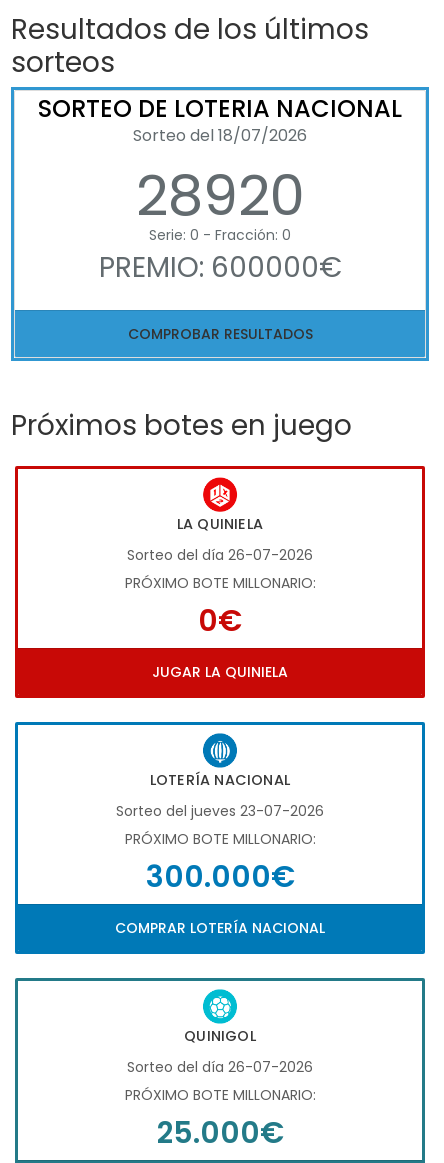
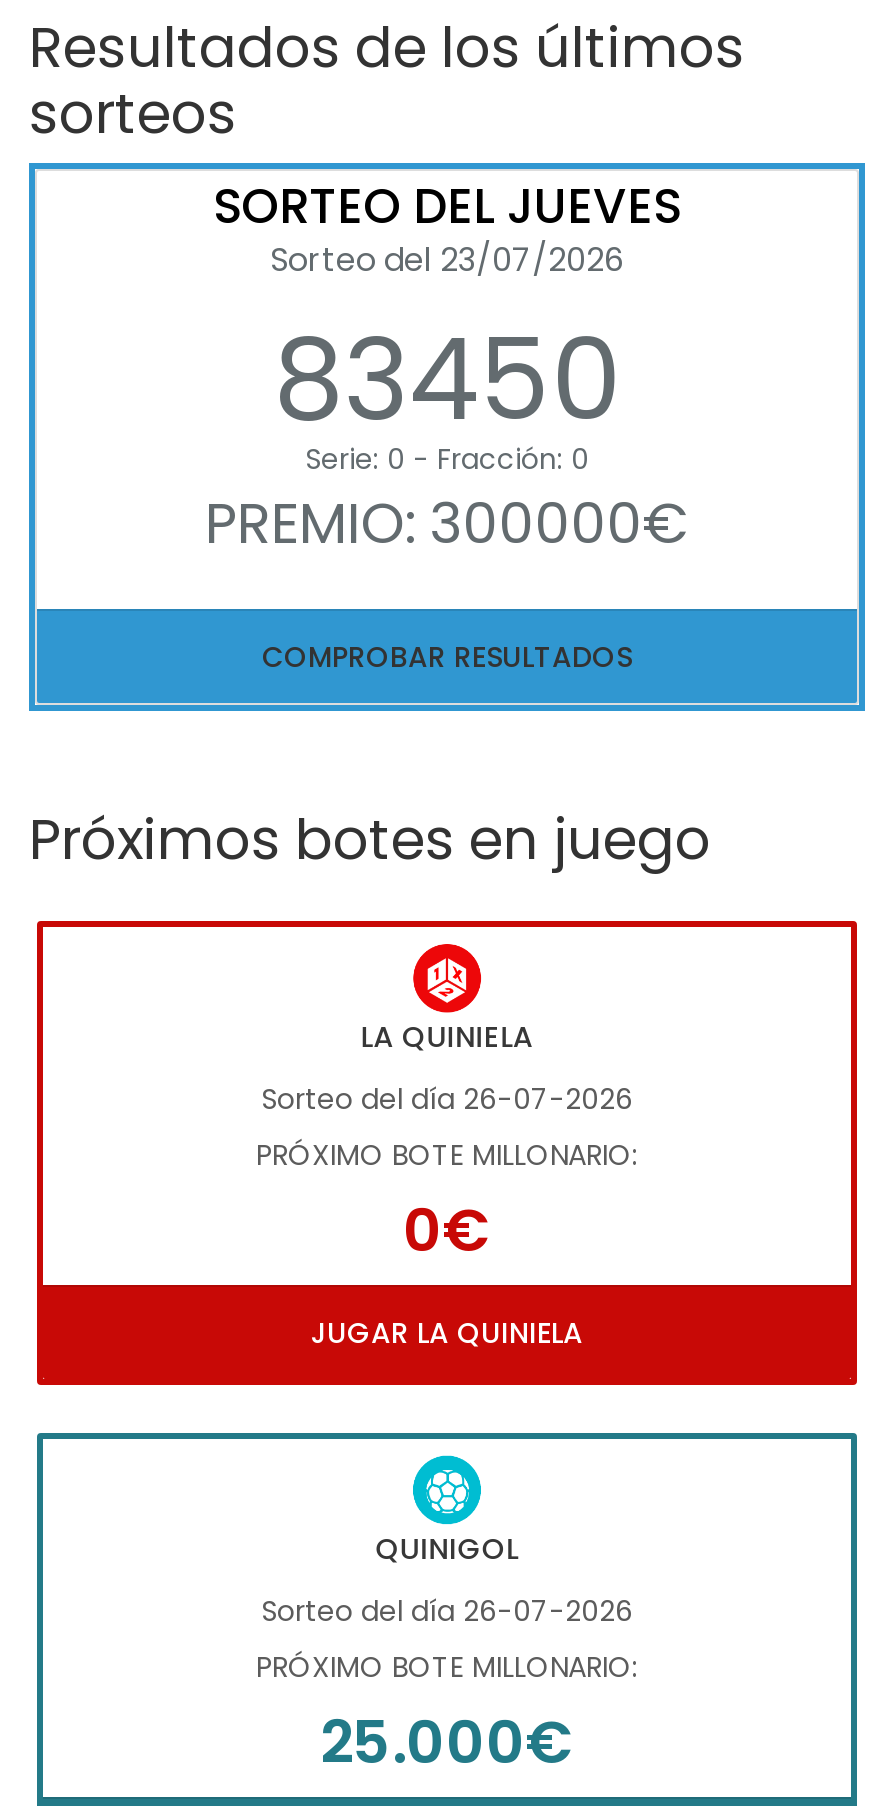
- SORTEO DE LOTERIA NACIONAL
- Sorteo del 18/07/2026
- 28920
+ SORTEO DEL JUEVES
+ Sorteo del 23/07/2026
+ 83450

- PREMIO: 600000€
+ PREMIO: 300000€

- [image]
- LOTERÍA NACIONAL
- Sorteo del jueves 23-07-2026
- PRÓXIMO BOTE MILLONARIO:
- 300.000€
- COMPRAR LOTERÍA NACIONAL
